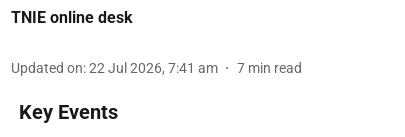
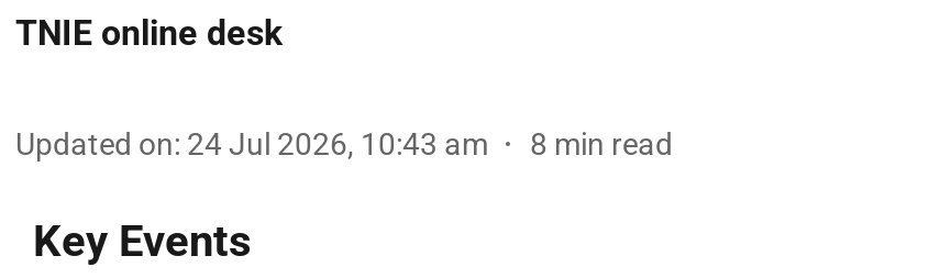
- Updated on: 22 Jul 2026, 7:41 am
+ Updated on: 24 Jul 2026, 10:43 am

- 7 min read
+ 8 min read
